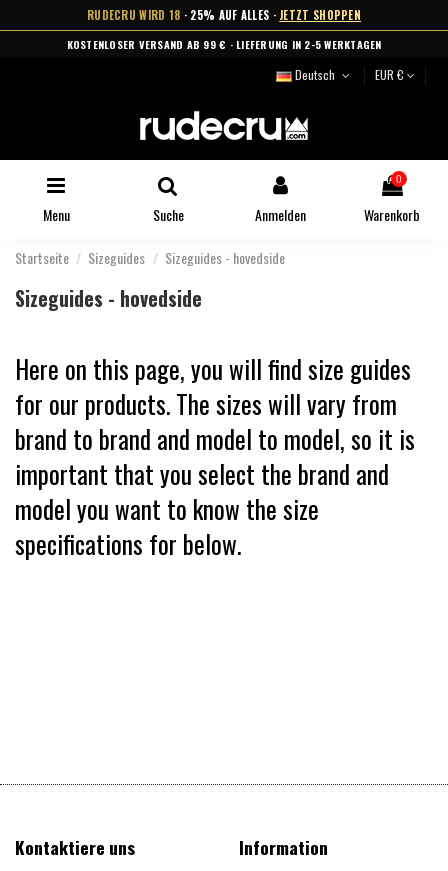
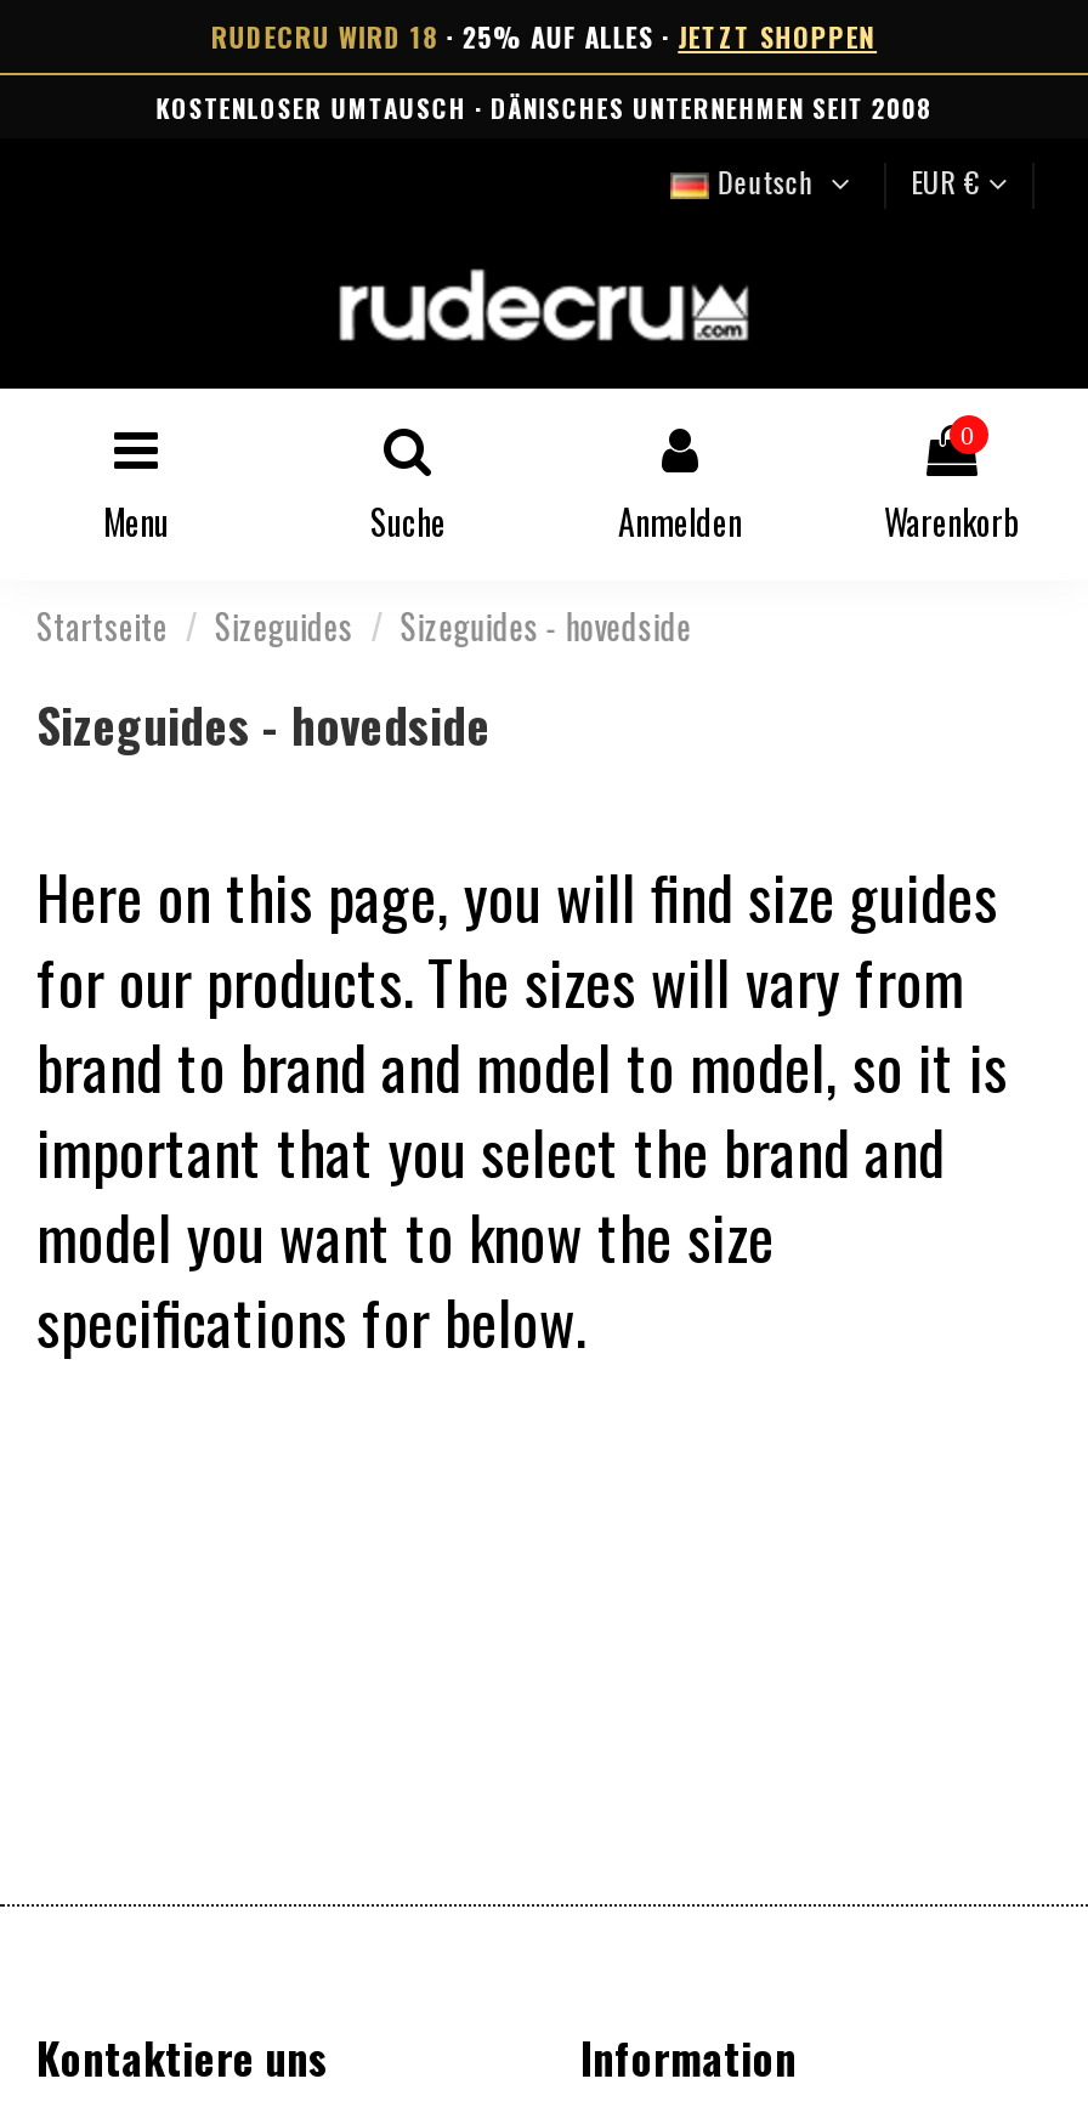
- KOSTENLOSER VERSAND AB 99 € · LIEFERUNG IN 2-5 WERKTAGEN
+ KOSTENLOSER UMTAUSCH · DÄNISCHES UNTERNEHMEN SEIT 2008
